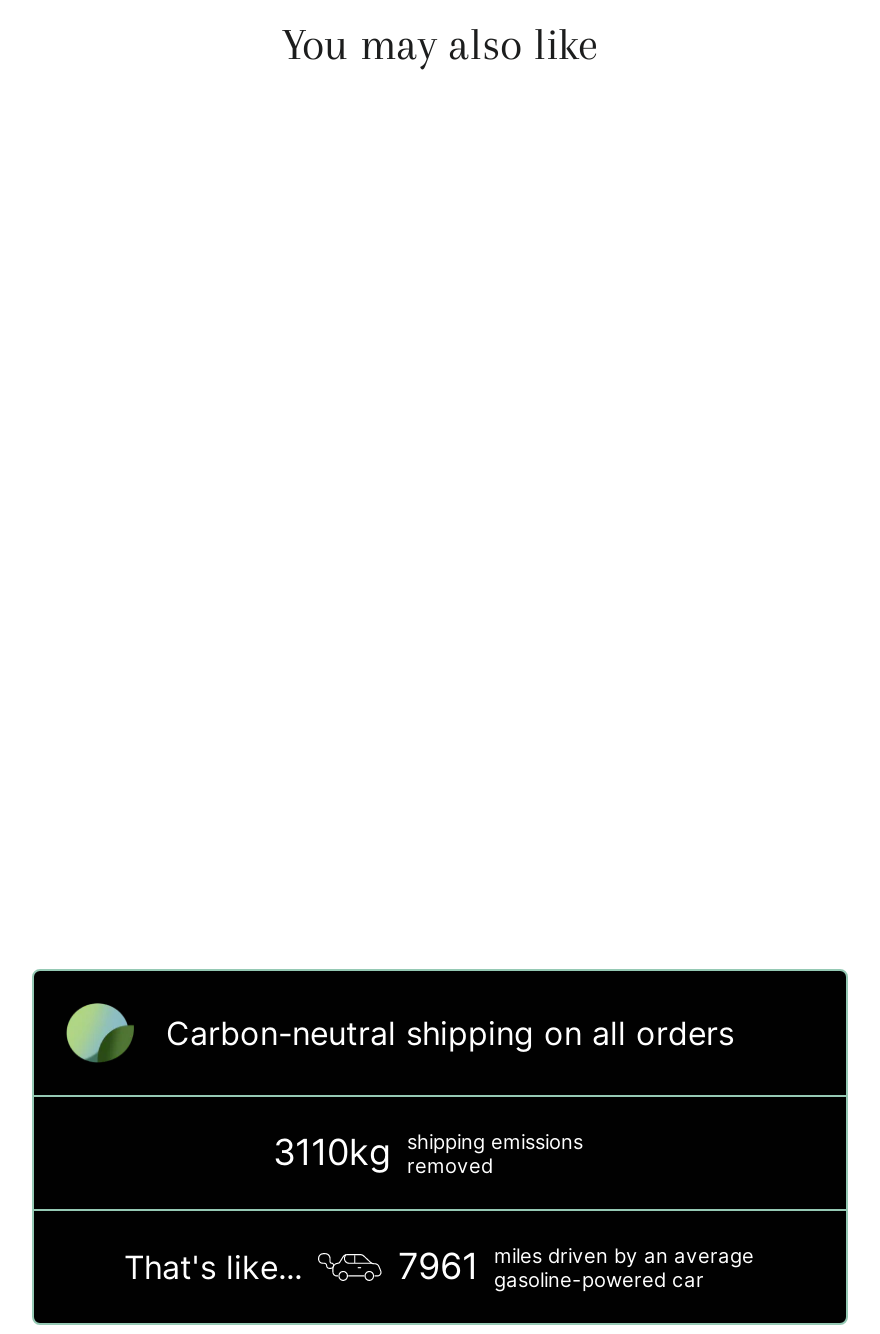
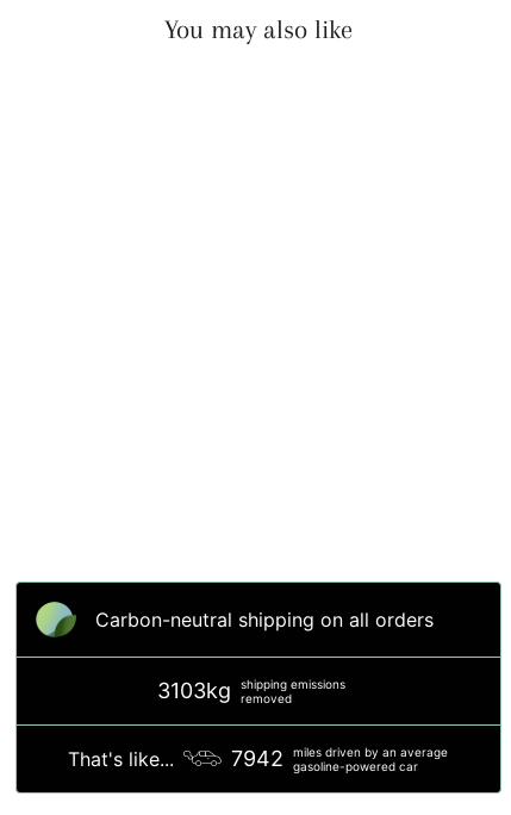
- 3110kg shipping emissions removed
+ 3103kg shipping emissions removed

- 7961 miles driven by an average gasoline-powered car
+ 7942 miles driven by an average gasoline-powered car
